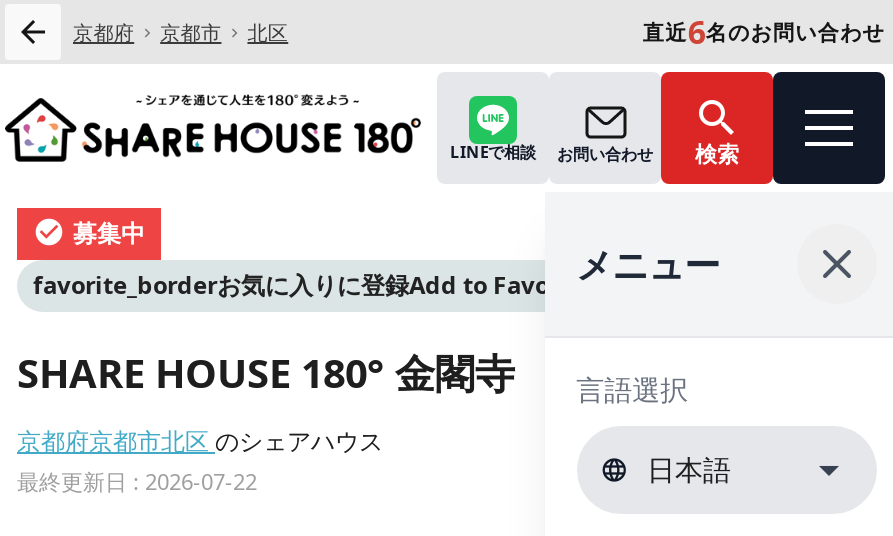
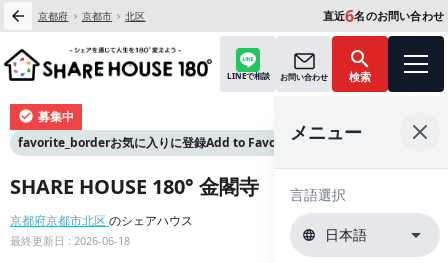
- 最終更新日 : 2026-07-22
+ 最終更新日 : 2026-06-18
